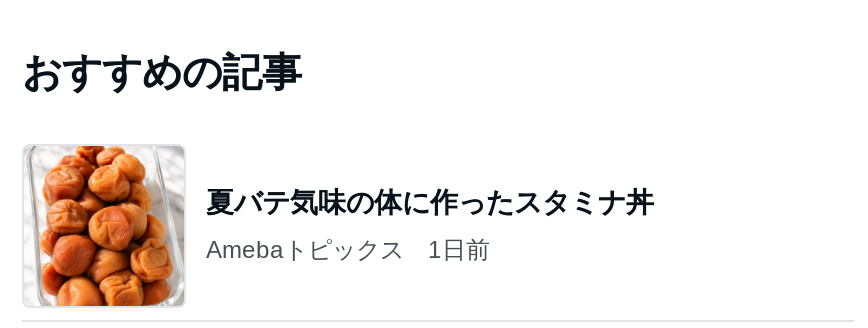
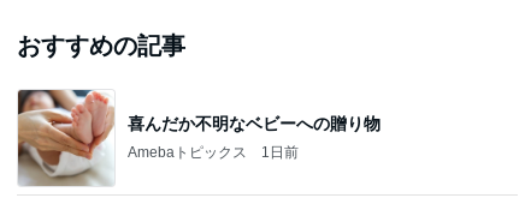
- [image]
- 夏バテ気味の体に作ったスタミナ丼
+ [image]
+ 喜んだか不明なベビーへの贈り物
